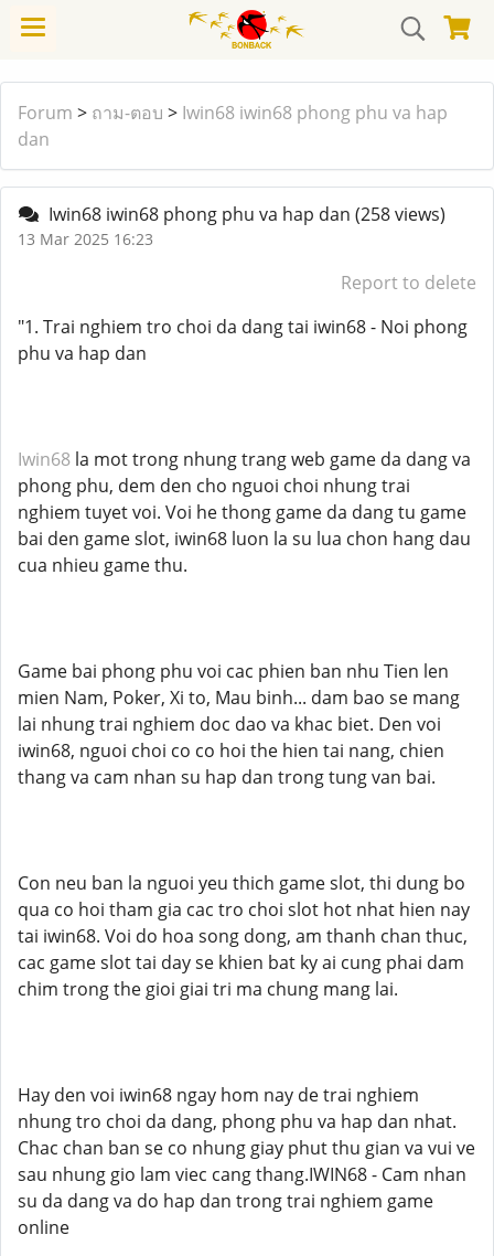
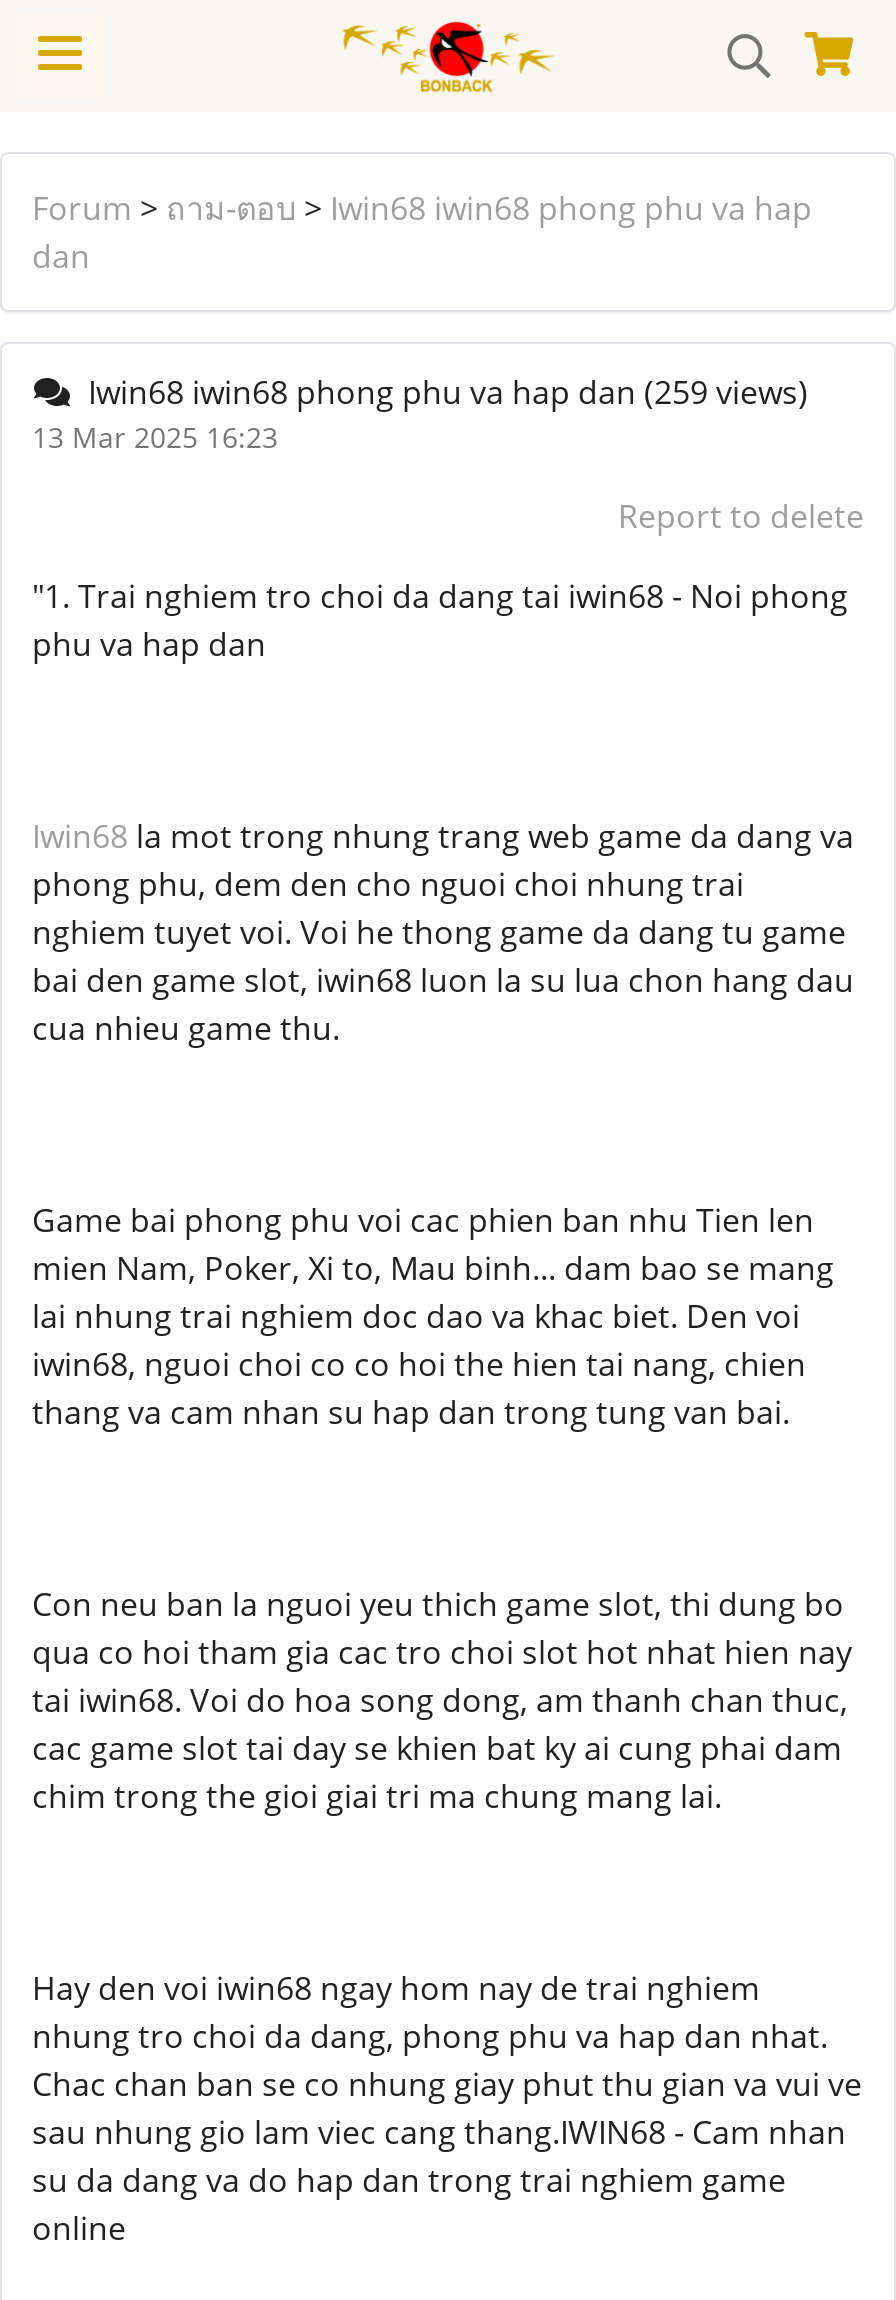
- Iwin68 iwin68 phong phu va hap dan (258 views)
+ Iwin68 iwin68 phong phu va hap dan (259 views)
